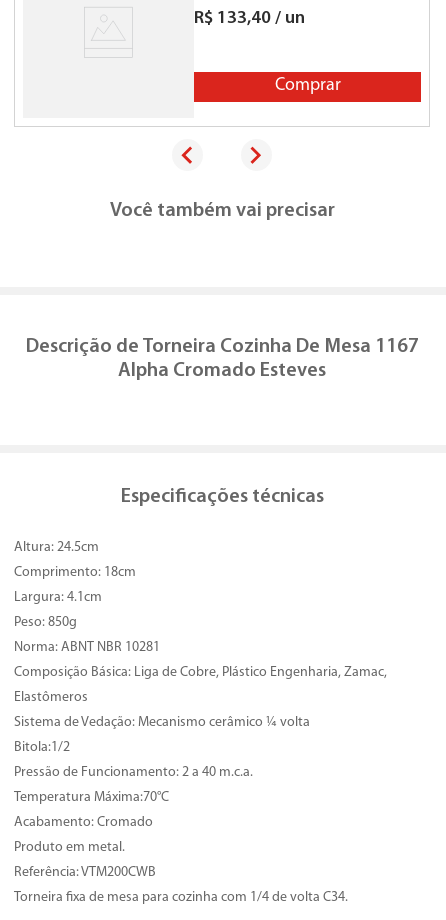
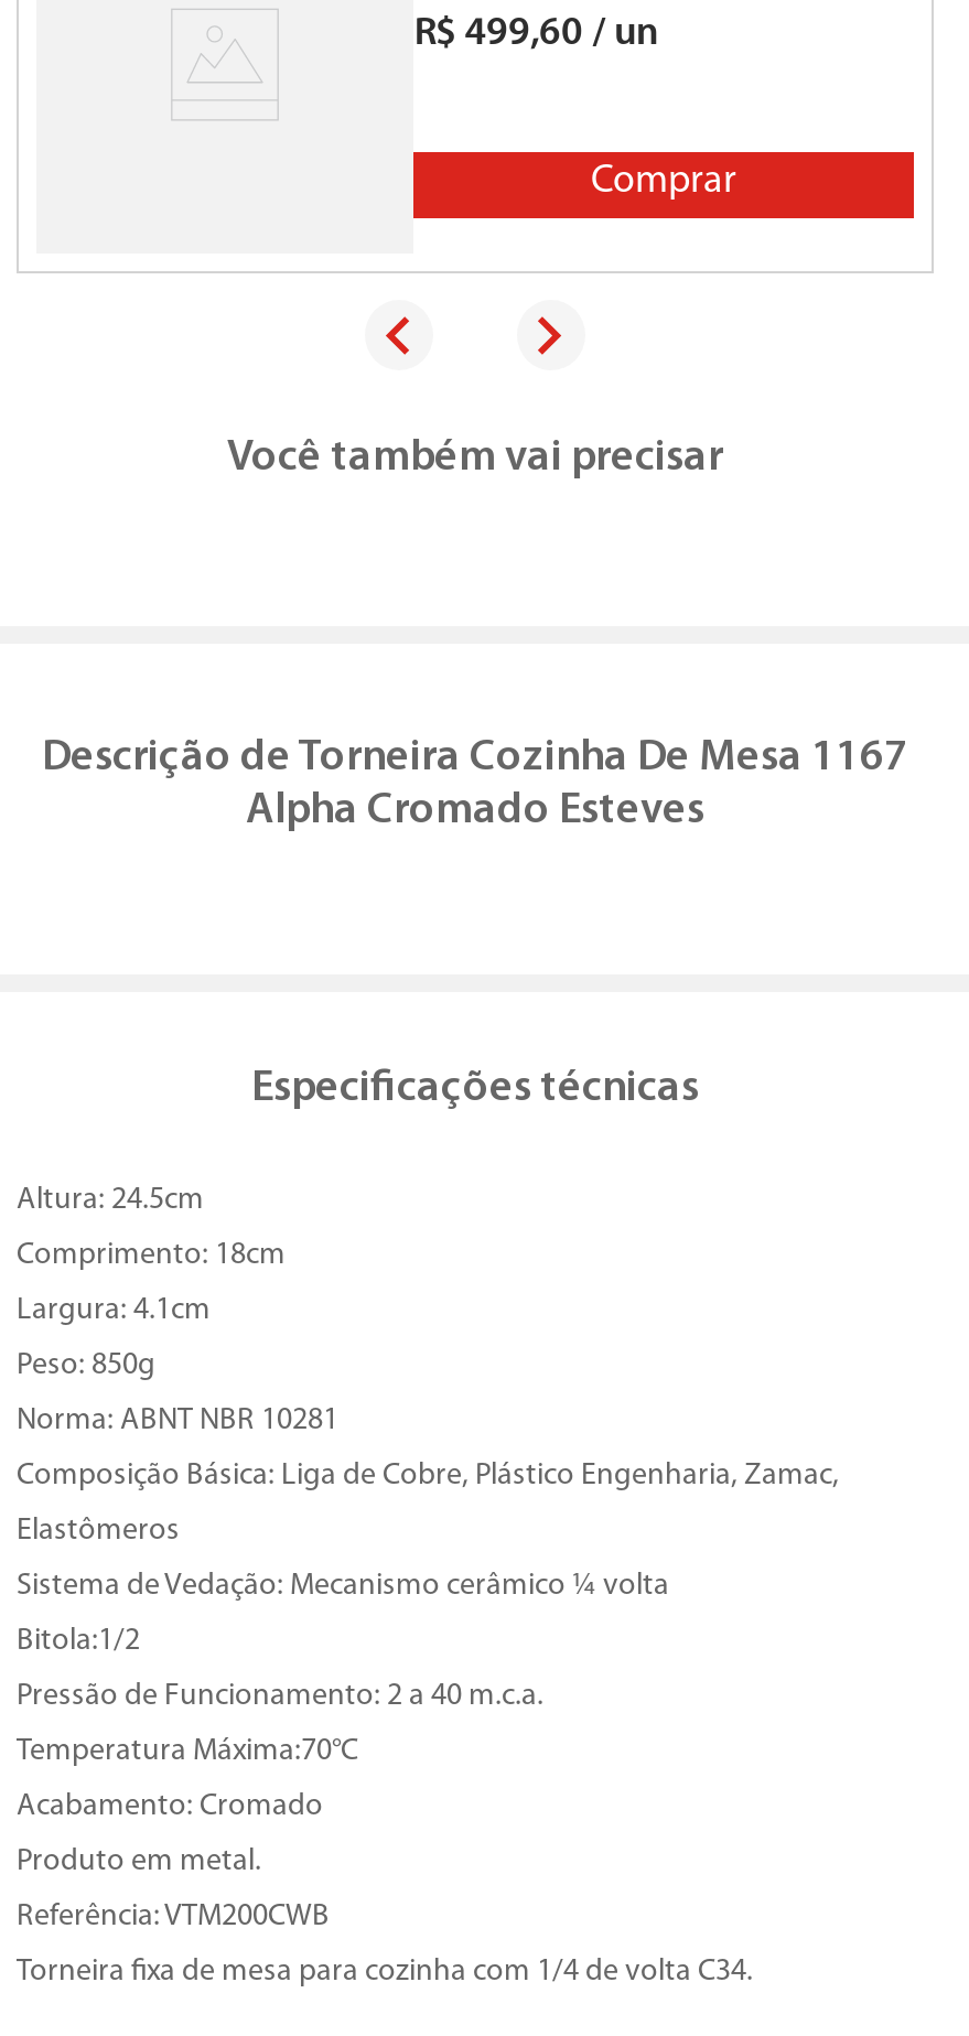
- R$ 133,40 / un
+ R$ 499,60 / un
